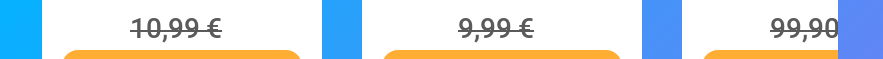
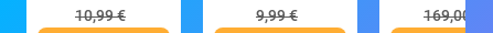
- 99,90 €
+ 169,00 €
